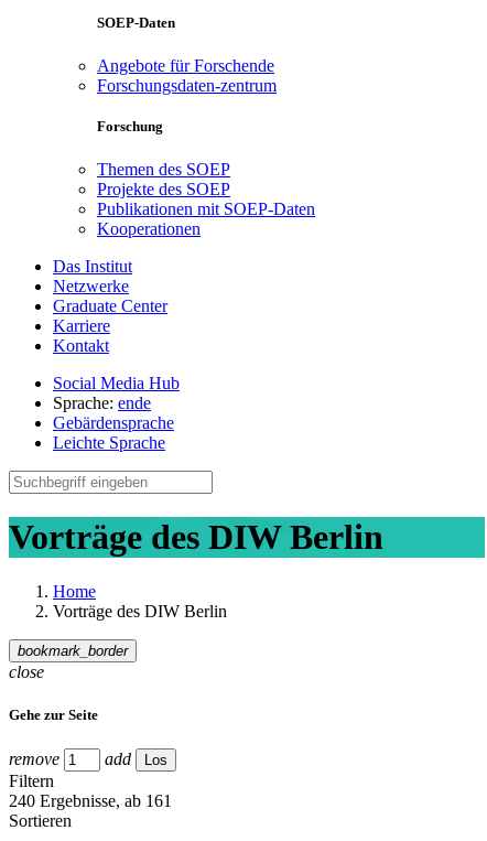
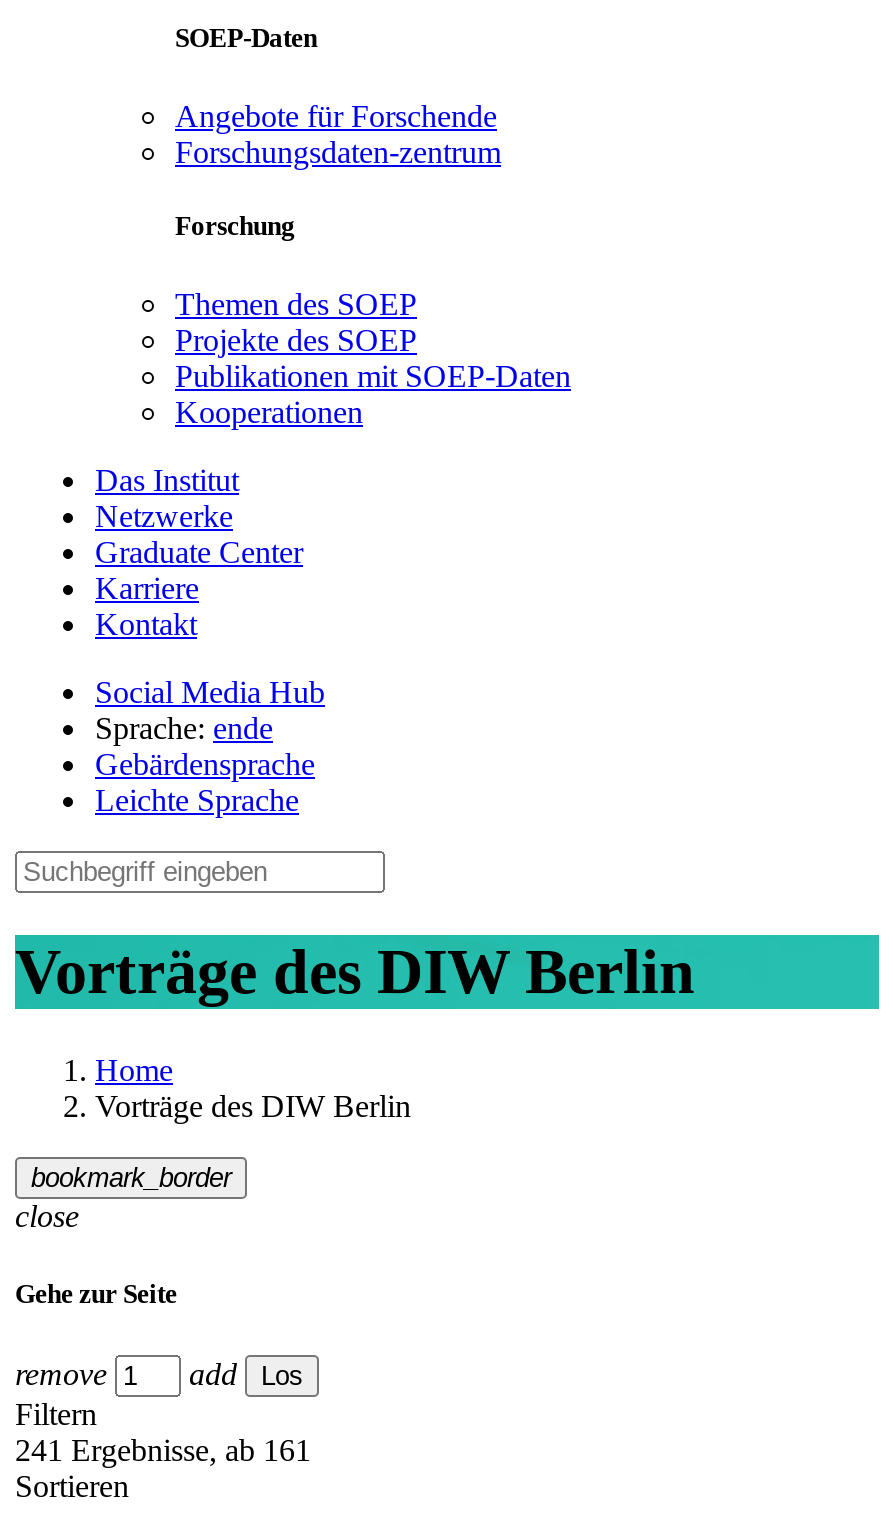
- 240 Ergebnisse, ab 161
+ 241 Ergebnisse, ab 161
